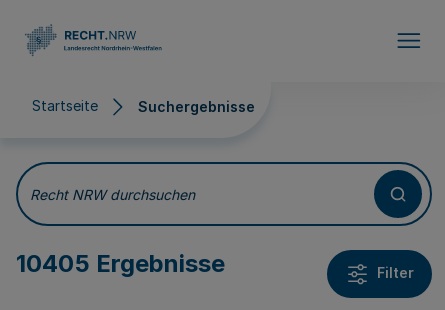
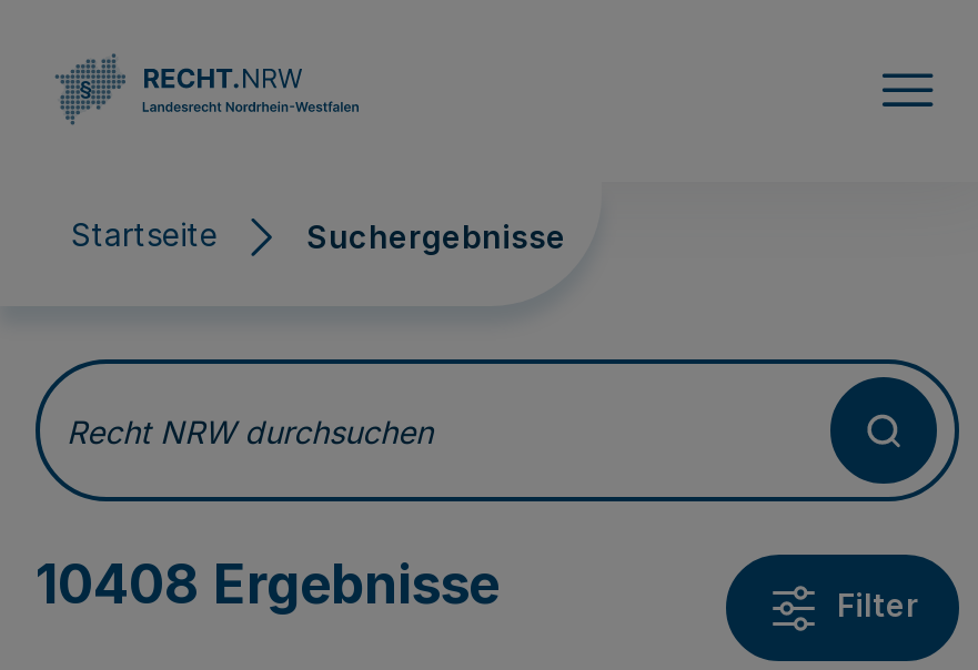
- 10405 Ergebnisse
+ 10408 Ergebnisse
